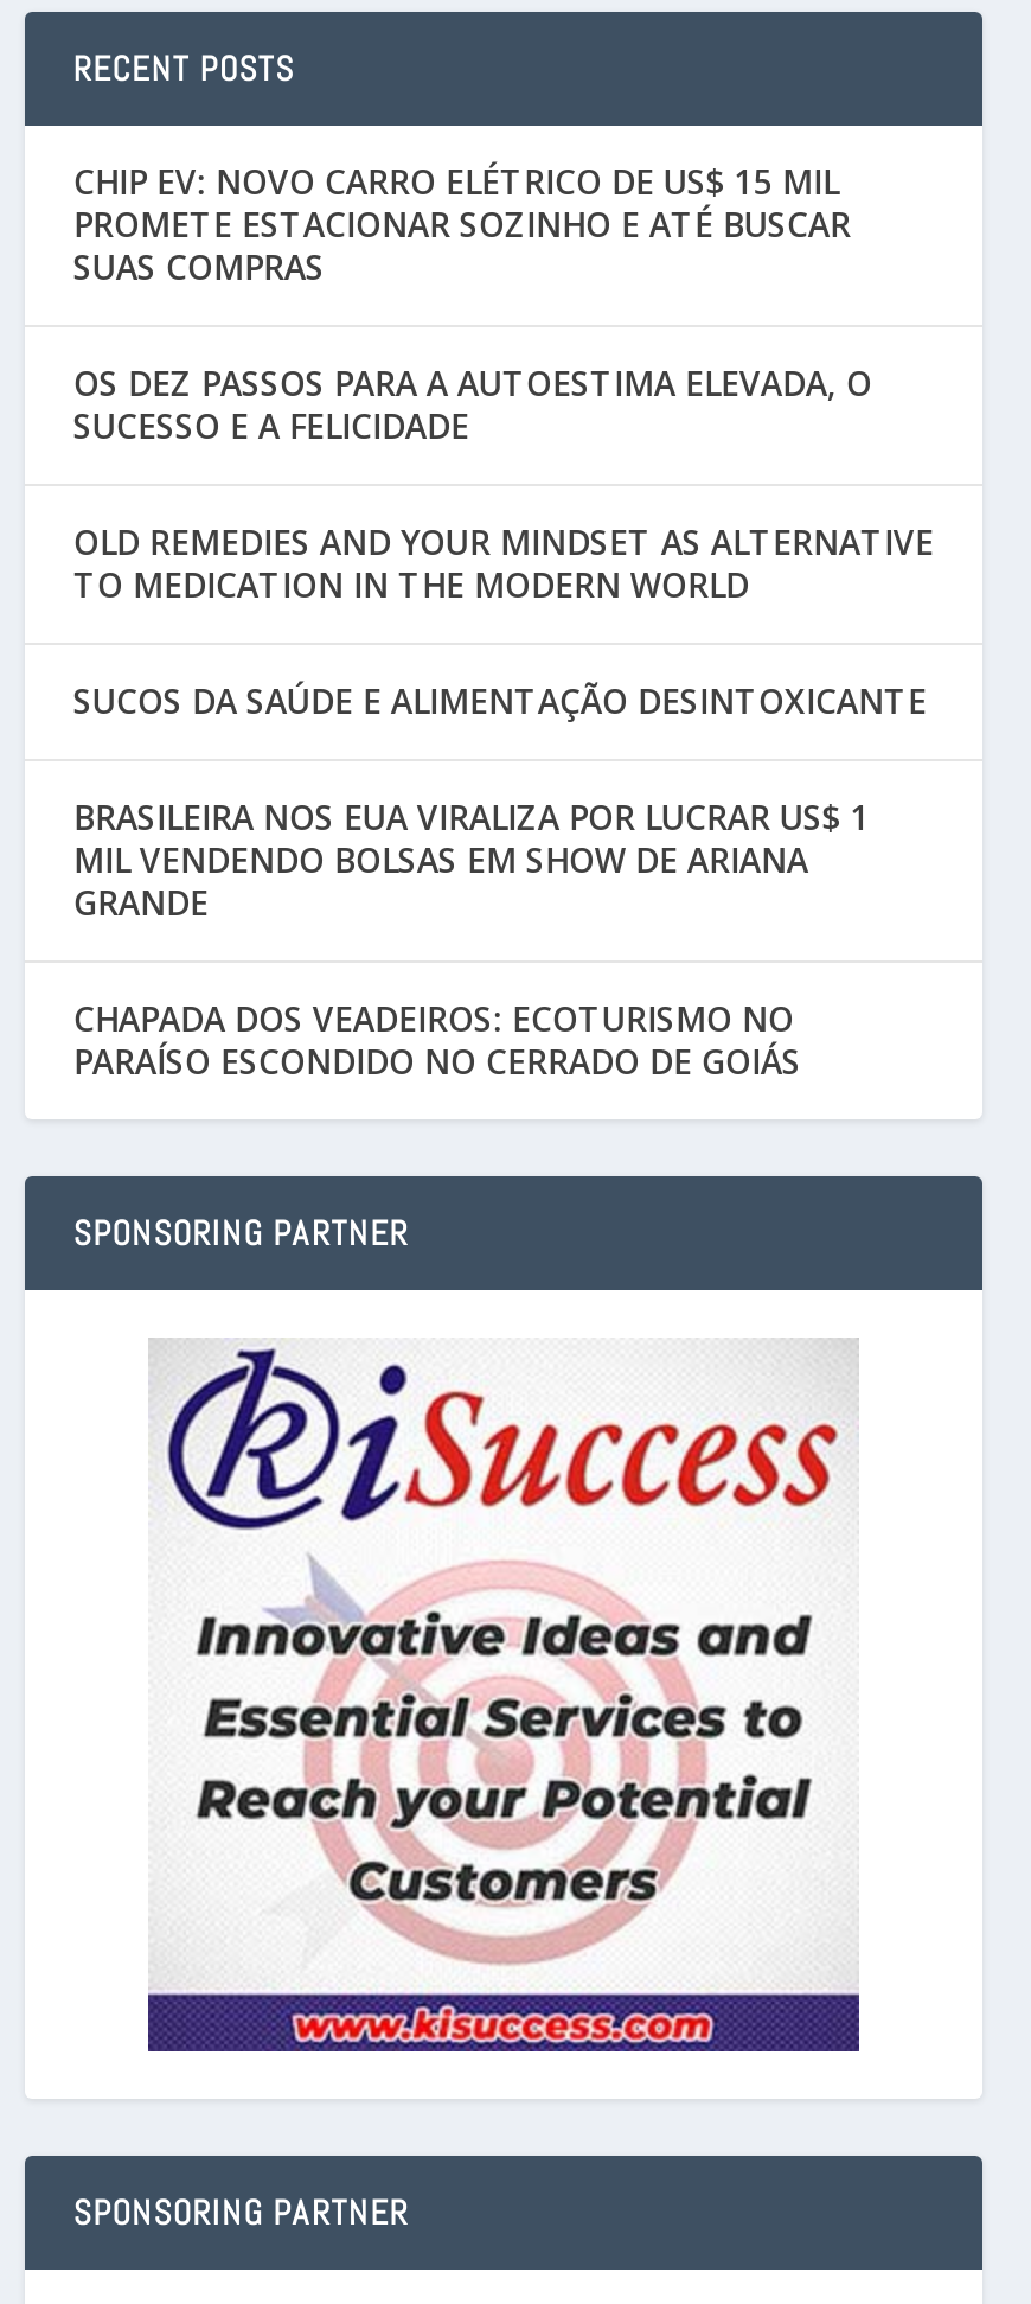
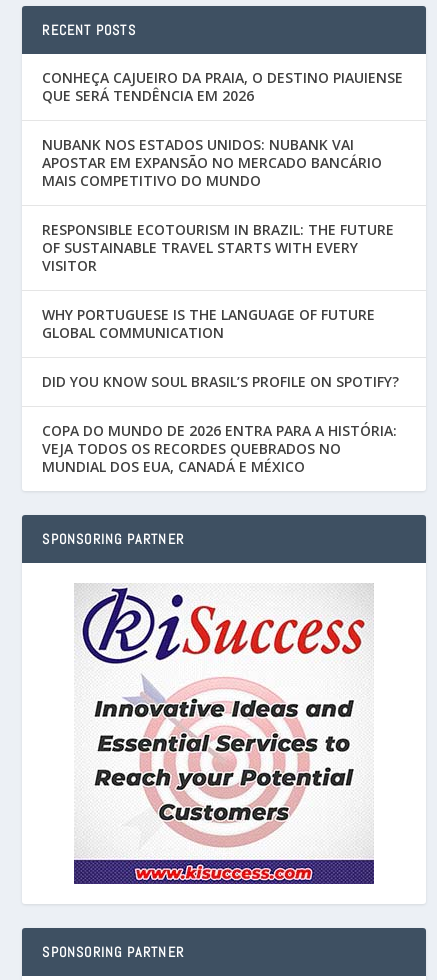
- CHIP EV: NOVO CARRO ELÉTRICO DE US$ 15 MIL
- PROMETE ESTACIONAR SOZINHO E ATÉ BUSCAR
- SUAS COMPRAS
+ CONHEÇA CAJUEIRO DA PRAIA, O DESTINO PIAUIENSE
+ QUE SERÁ TENDÊNCIA EM 2026

- OS DEZ PASSOS PARA A AUTOESTIMA ELEVADA, O
- SUCESSO E A FELICIDADE
+ NUBANK NOS ESTADOS UNIDOS: NUBANK VAI
+ APOSTAR EM EXPANSÃO NO MERCADO BANCÁRIO
+ MAIS COMPETITIVO DO MUNDO

- OLD REMEDIES AND YOUR MINDSET AS ALTERNATIVE
- TO MEDICATION IN THE MODERN WORLD
+ RESPONSIBLE ECOTOURISM IN BRAZIL: THE FUTURE
+ OF SUSTAINABLE TRAVEL STARTS WITH EVERY
+ VISITOR

- SUCOS DA SAÚDE E ALIMENTAÇÃO DESINTOXICANTE
+ WHY PORTUGUESE IS THE LANGUAGE OF FUTURE
+ GLOBAL COMMUNICATION

- BRASILEIRA NOS EUA VIRALIZA POR LUCRAR US$ 1
- MIL VENDENDO BOLSAS EM SHOW DE ARIANA
- GRANDE
+ DID YOU KNOW SOUL BRASIL’S PROFILE ON SPOTIFY?

- CHAPADA DOS VEADEIROS: ECOTURISMO NO
- PARAÍSO ESCONDIDO NO CERRADO DE GOIÁS
+ COPA DO MUNDO DE 2026 ENTRA PARA A HISTÓRIA:
+ VEJA TODOS OS RECORDES QUEBRADOS NO
+ MUNDIAL DOS EUA, CANADÁ E MÉXICO
